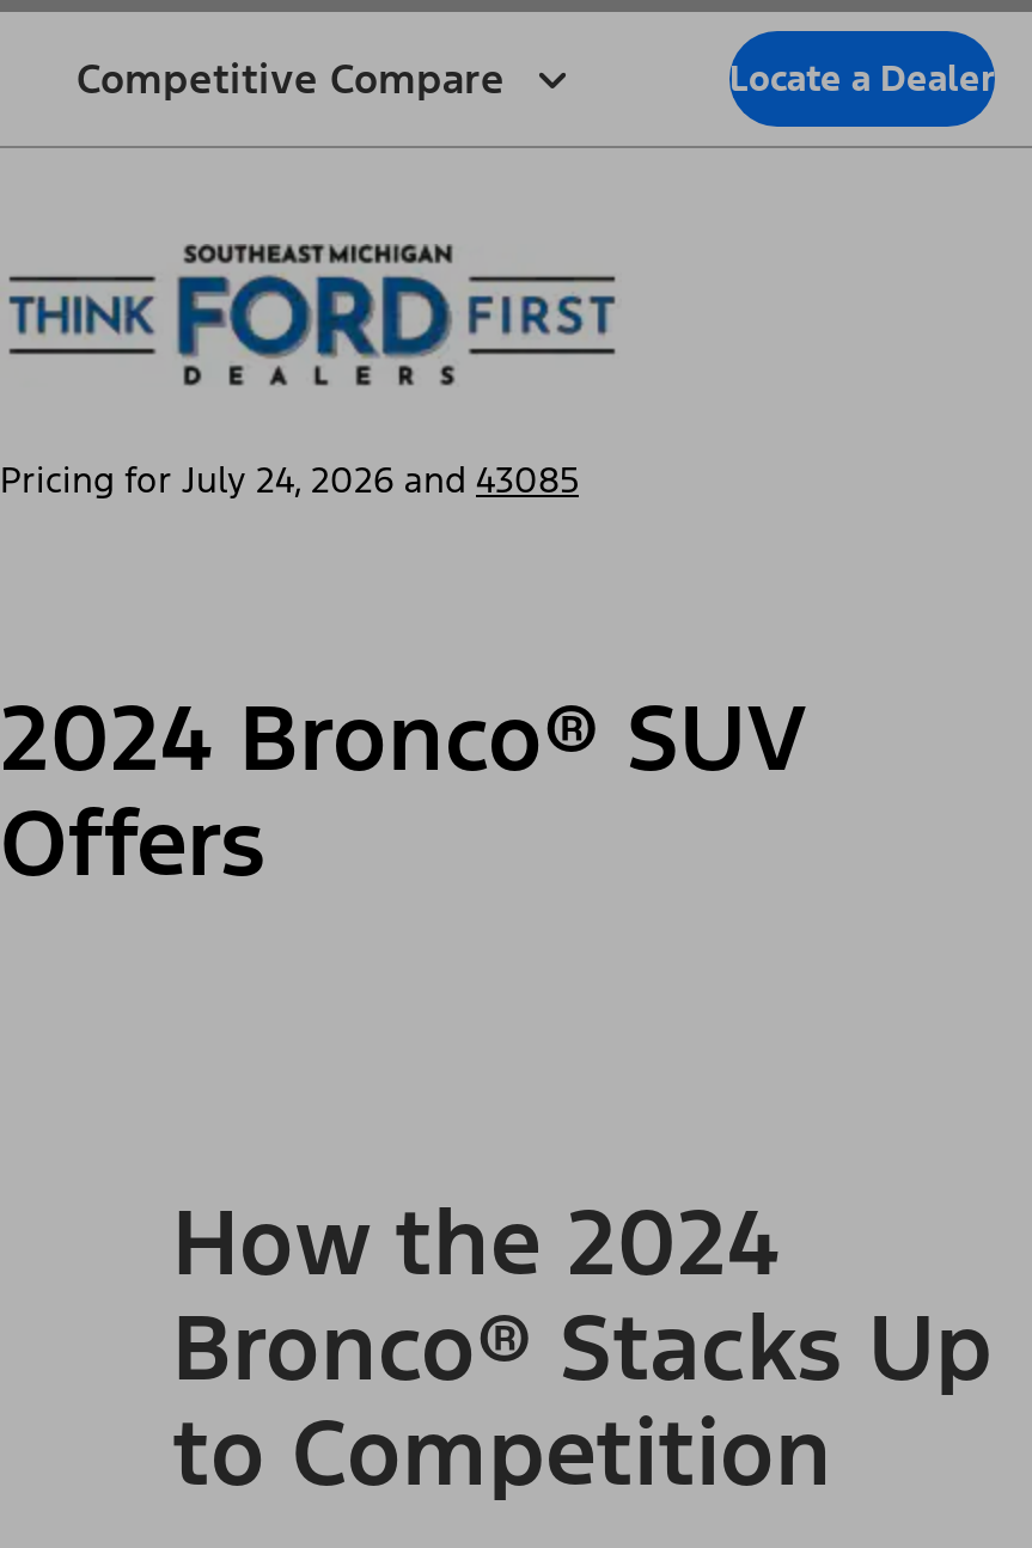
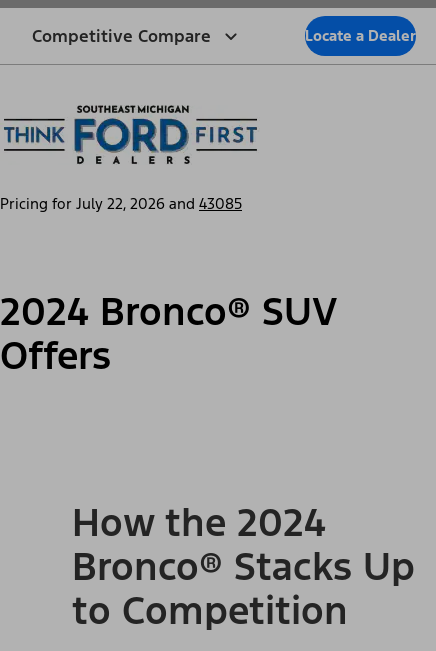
- Pricing for July 24, 2026 and 43085
+ Pricing for July 22, 2026 and 43085
